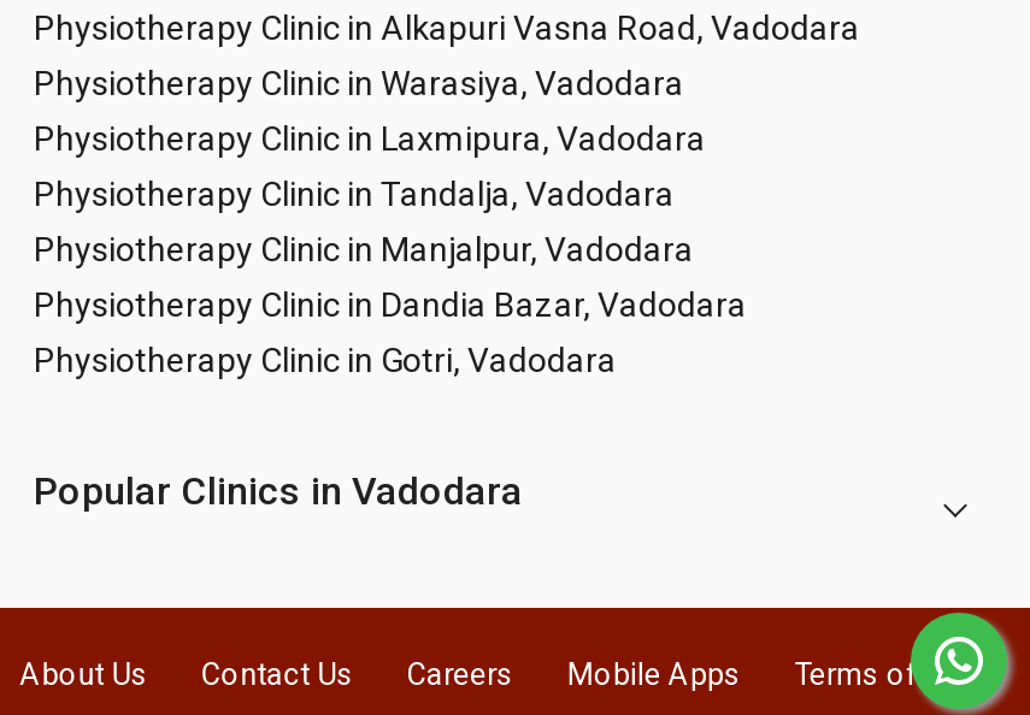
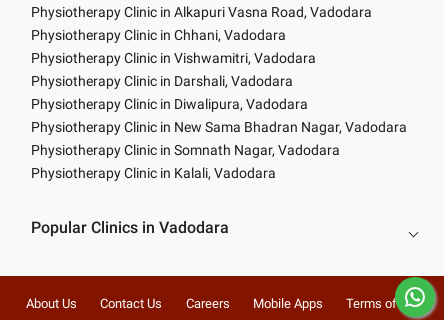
- Physiotherapy Clinic in Warasiya, Vadodara
- Physiotherapy Clinic in Laxmipura, Vadodara
- Physiotherapy Clinic in Tandalja, Vadodara
- Physiotherapy Clinic in Manjalpur, Vadodara
- Physiotherapy Clinic in Dandia Bazar, Vadodara
- Physiotherapy Clinic in Gotri, Vadodara
+ Physiotherapy Clinic in Chhani, Vadodara
+ Physiotherapy Clinic in Vishwamitri, Vadodara
+ Physiotherapy Clinic in Darshali, Vadodara
+ Physiotherapy Clinic in Diwalipura, Vadodara
+ Physiotherapy Clinic in New Sama Bhadran Nagar, Vadodara
+ Physiotherapy Clinic in Somnath Nagar, Vadodara
+ Physiotherapy Clinic in Kalali, Vadodara
